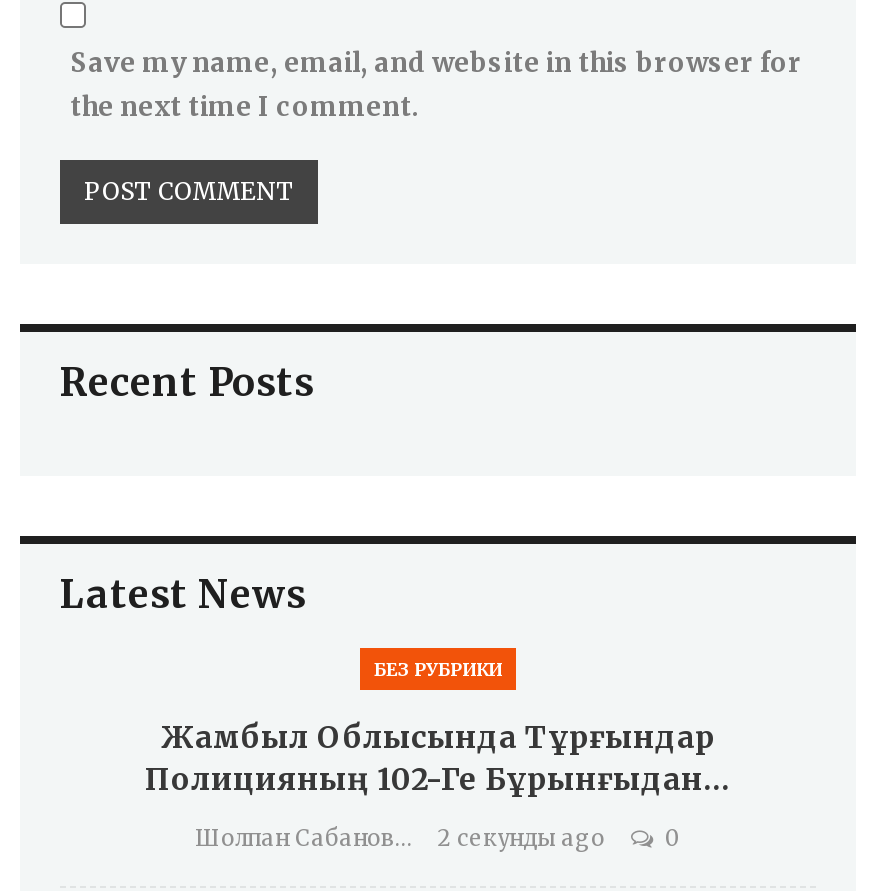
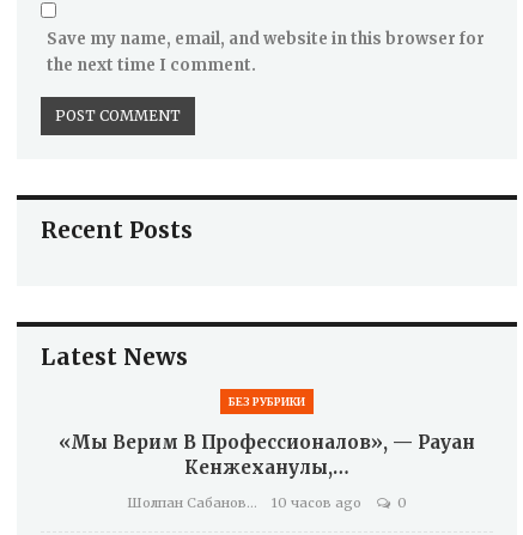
- Жамбыл Облысында Тұрғындар
- Полицияның 102-Ге Бұрынғыдан…
+ «Мы Верим В Профессионалов», — Рауан
+ Кенжеханулы,…

- 2 секунды ago
+ 10 часов ago
